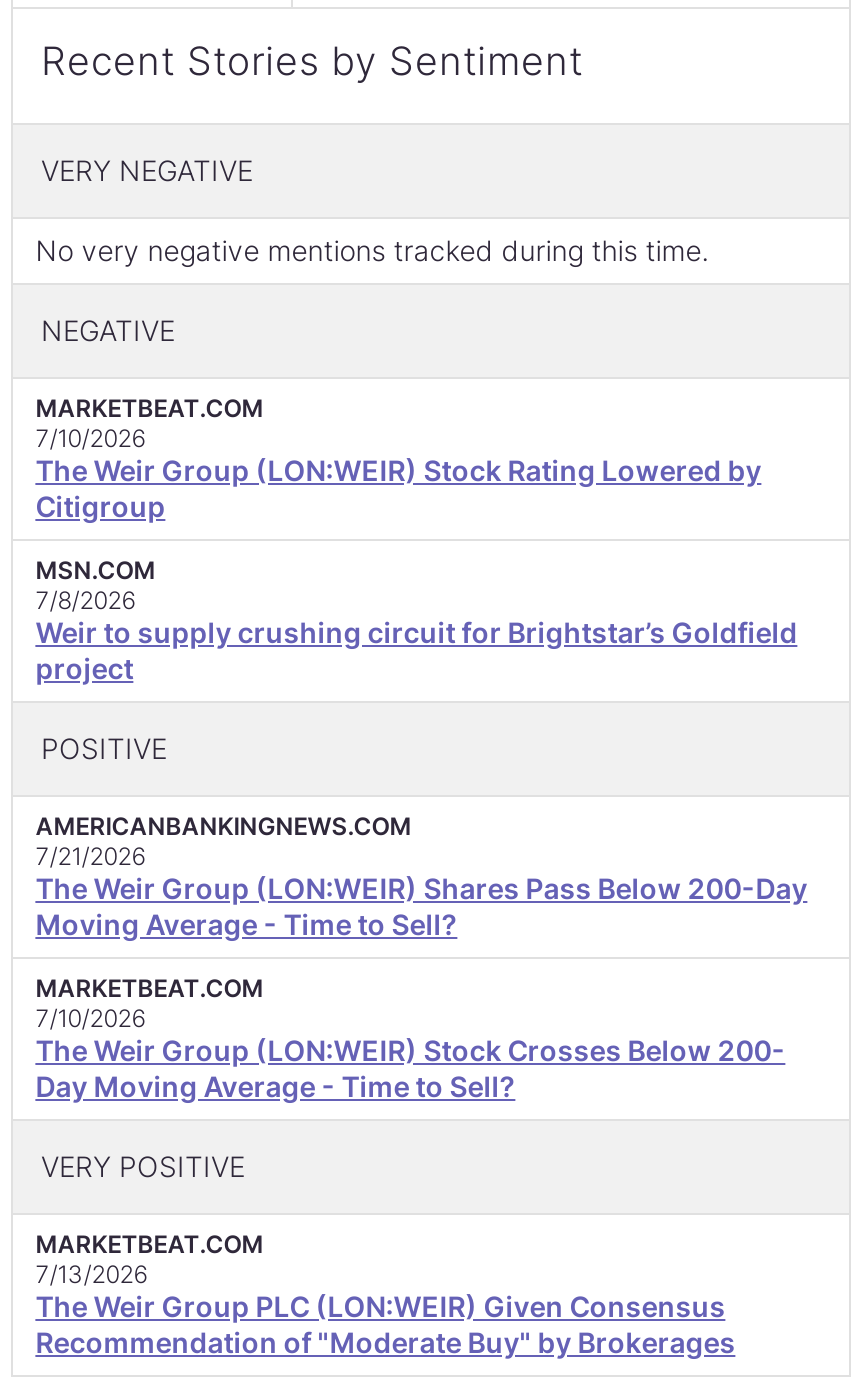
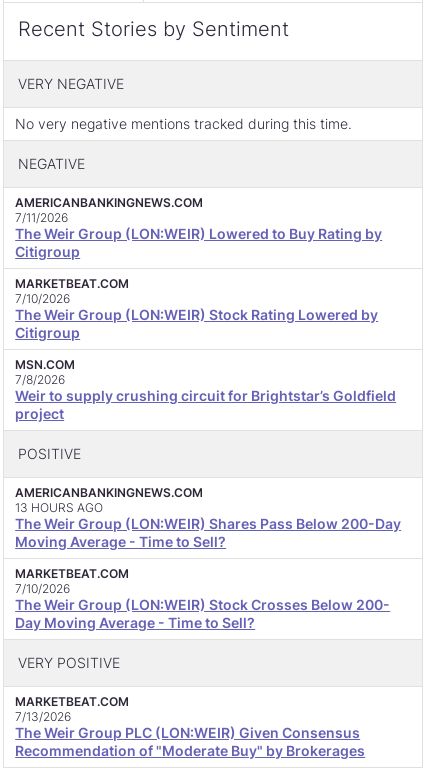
+ AMERICANBANKINGNEWS.COM
+ 7/11/2026
+ The Weir Group (LON:WEIR) Lowered to Buy Rating by
+ Citigroup

- 7/21/2026
+ 13 HOURS AGO
